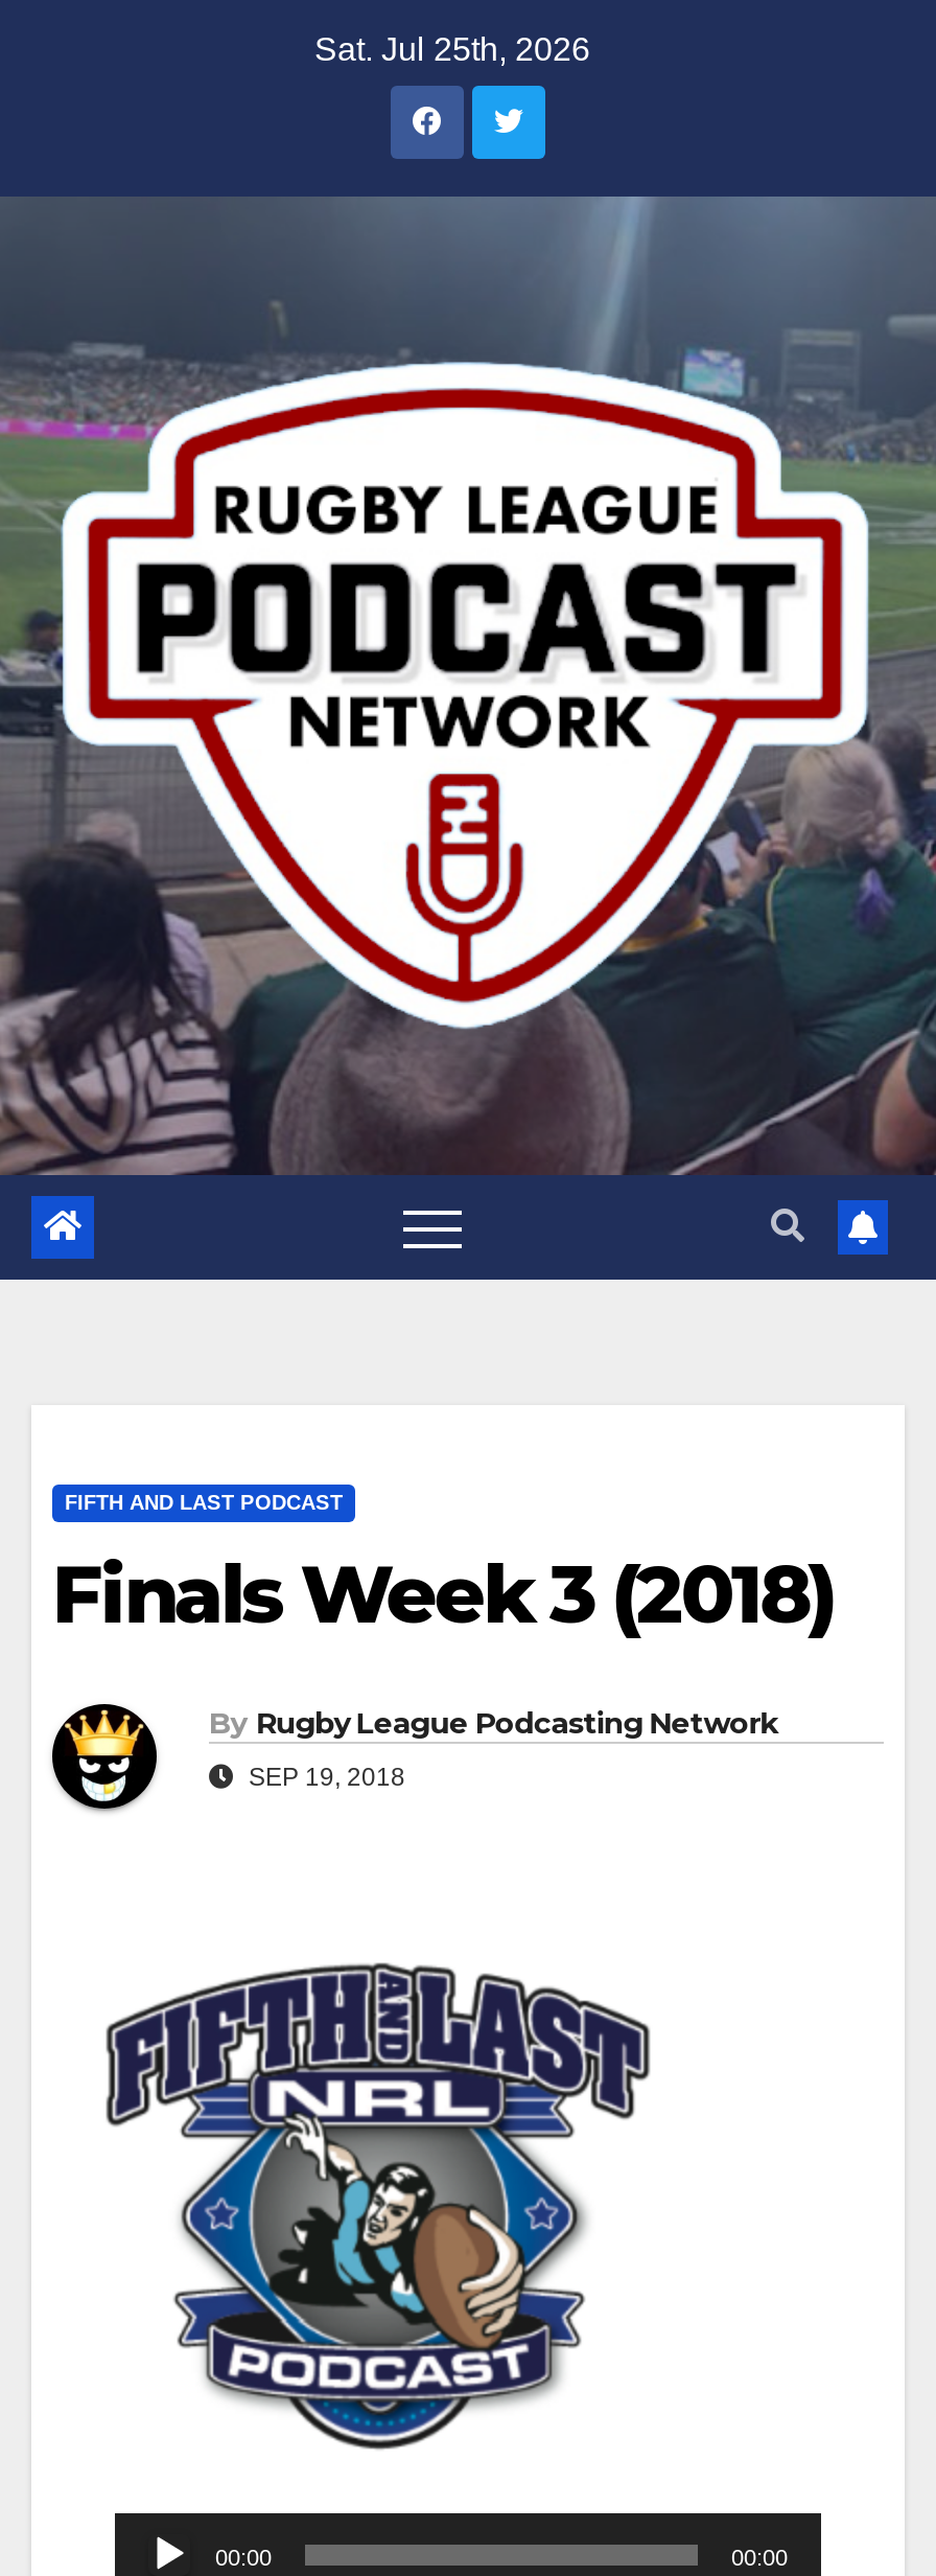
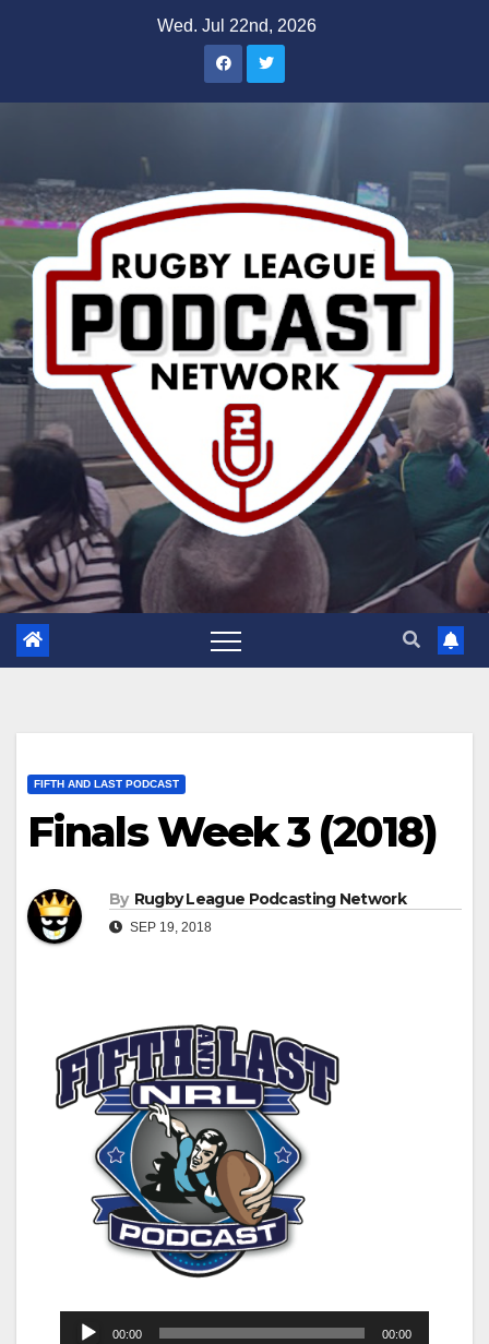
- Sat. Jul 25th, 2026
+ Wed. Jul 22nd, 2026
